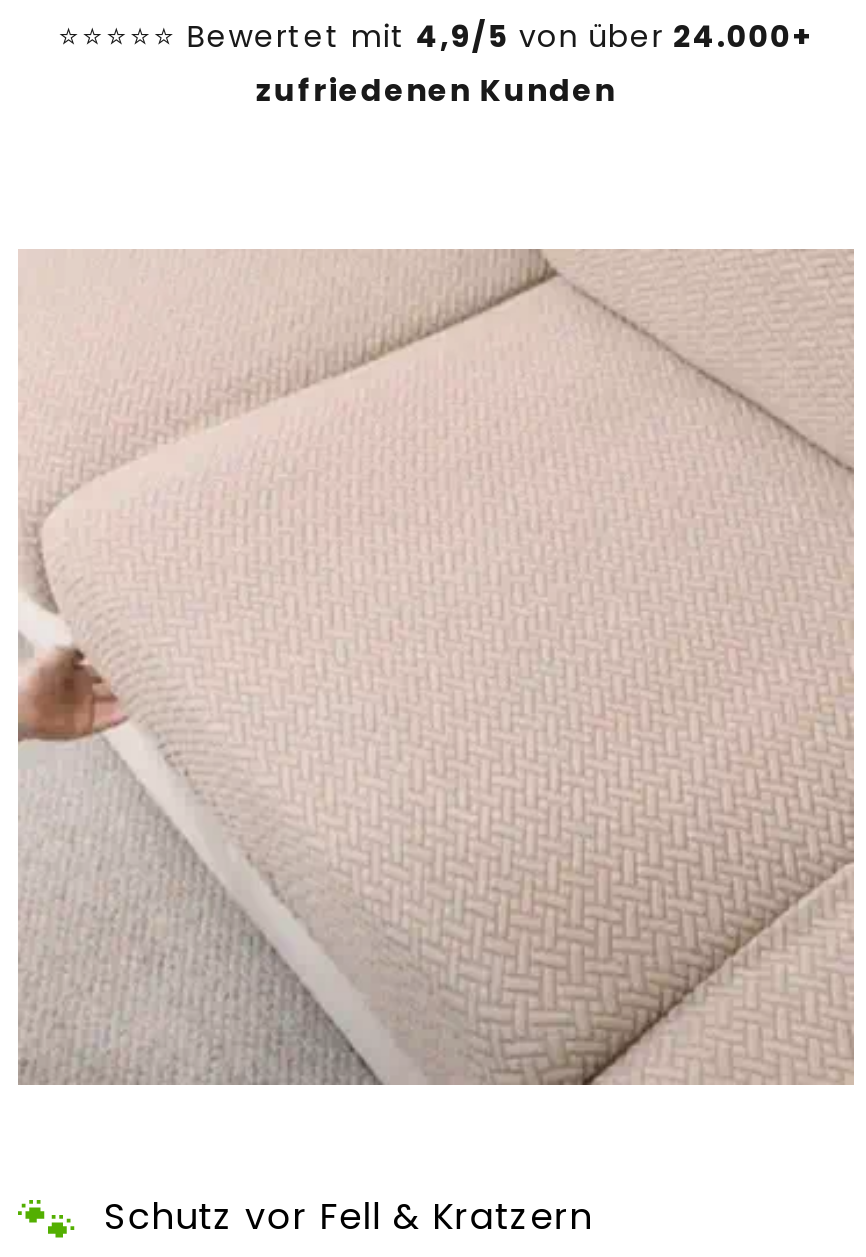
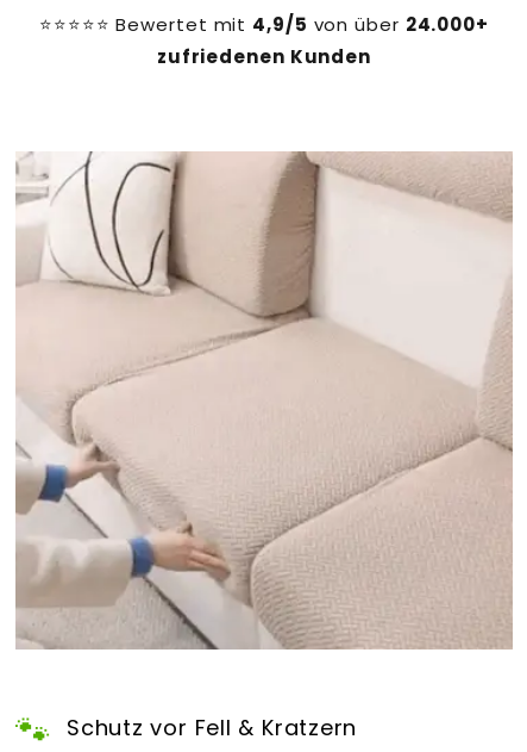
- [image]
+ [image]
